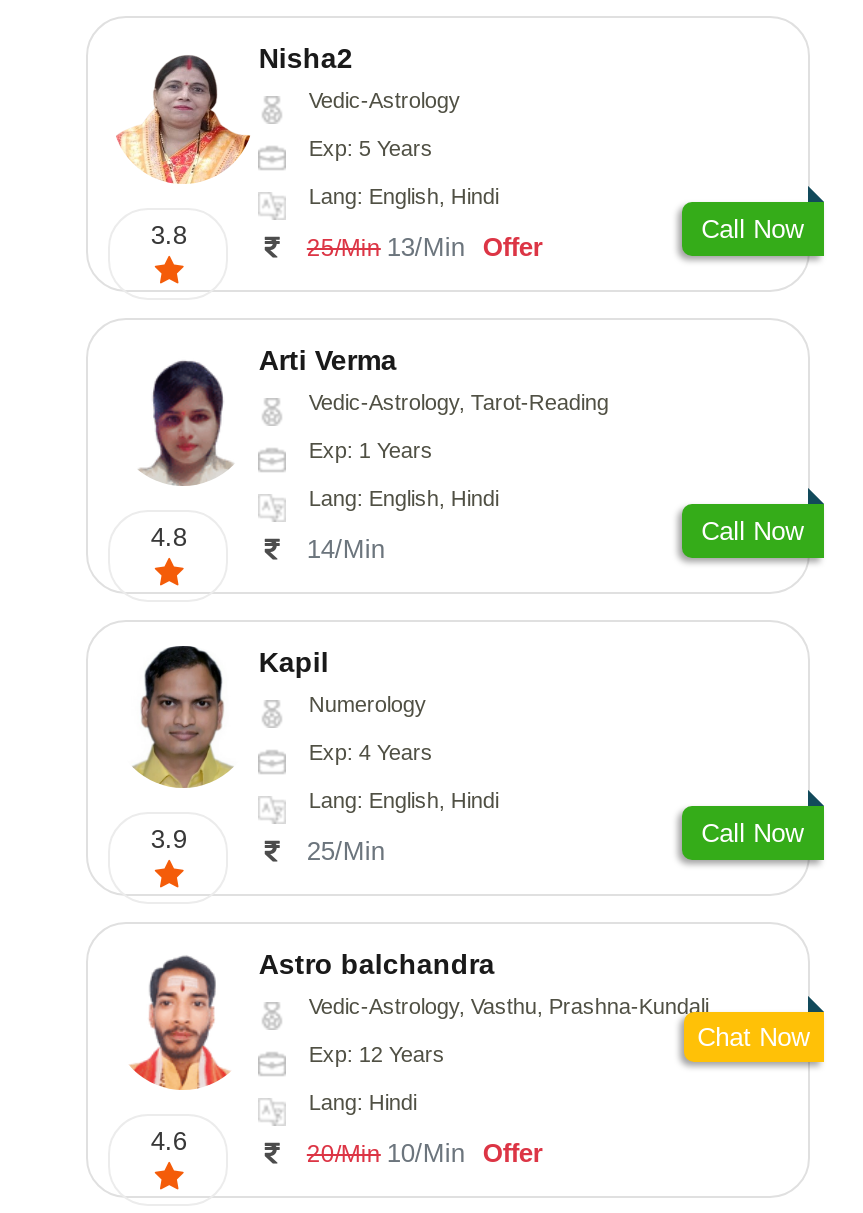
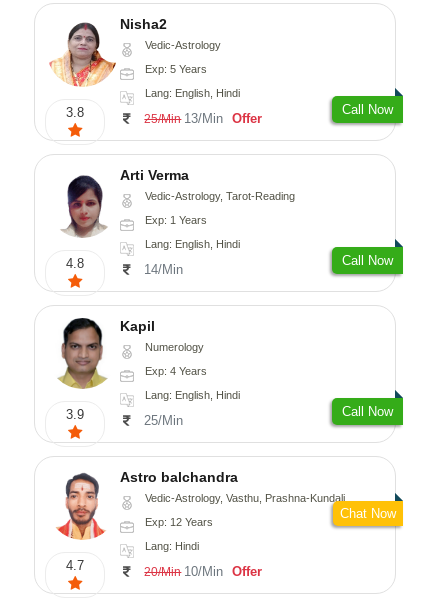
- 4.6
+ 4.7
